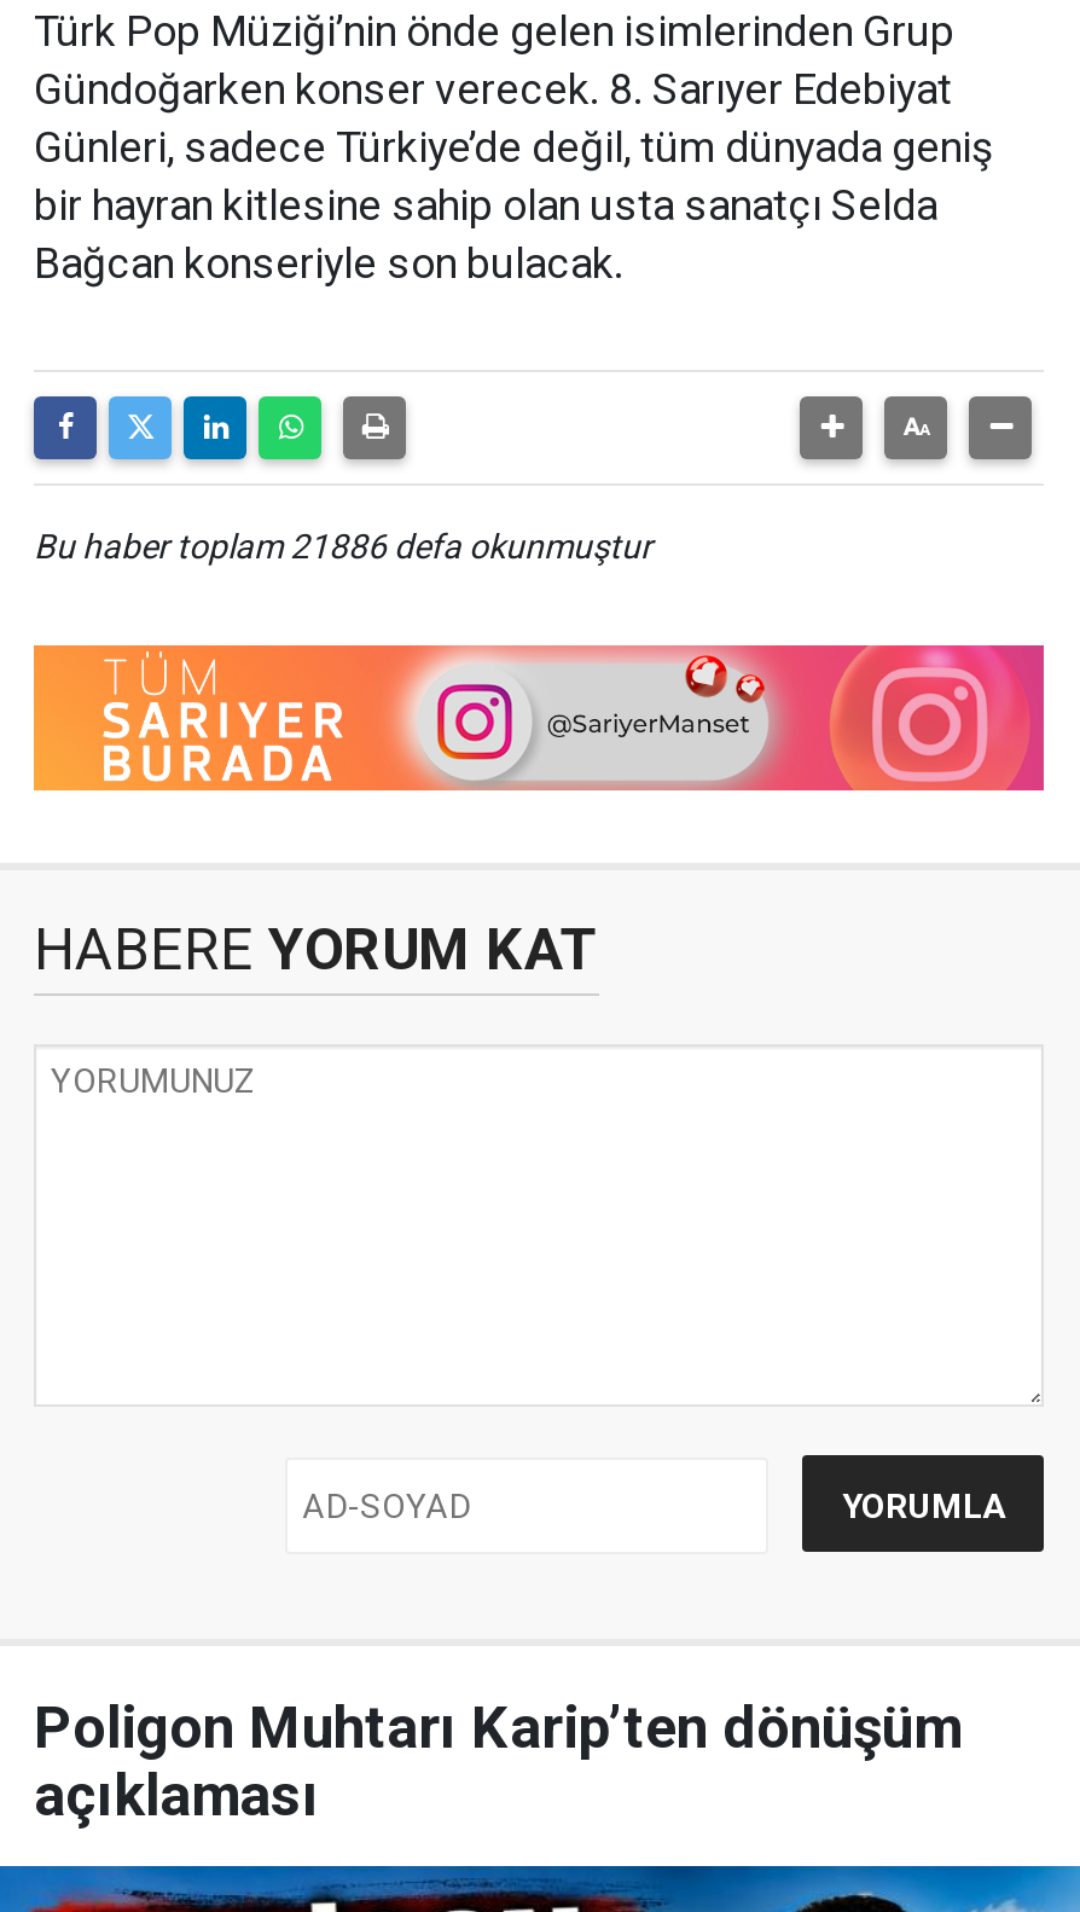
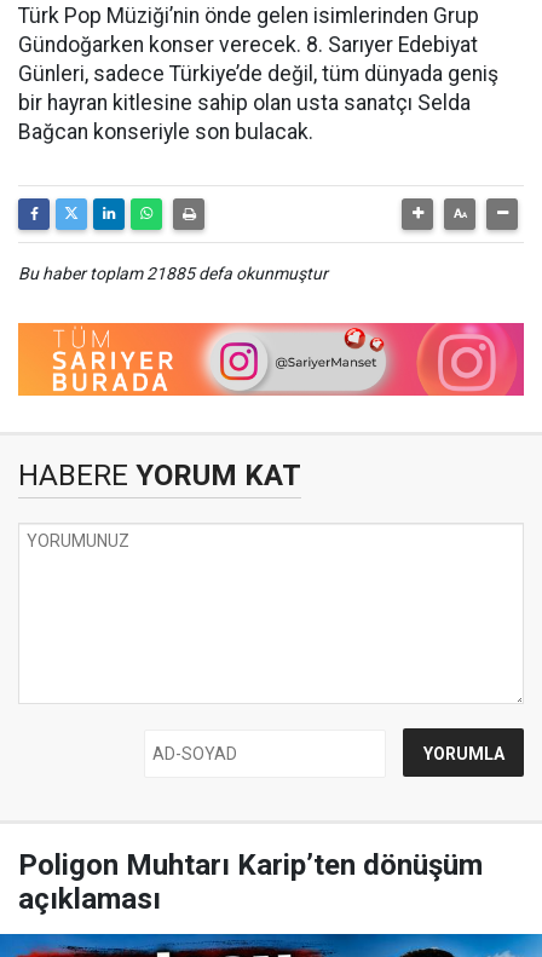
- Bu haber toplam 21886 defa okunmuştur
+ Bu haber toplam 21885 defa okunmuştur
